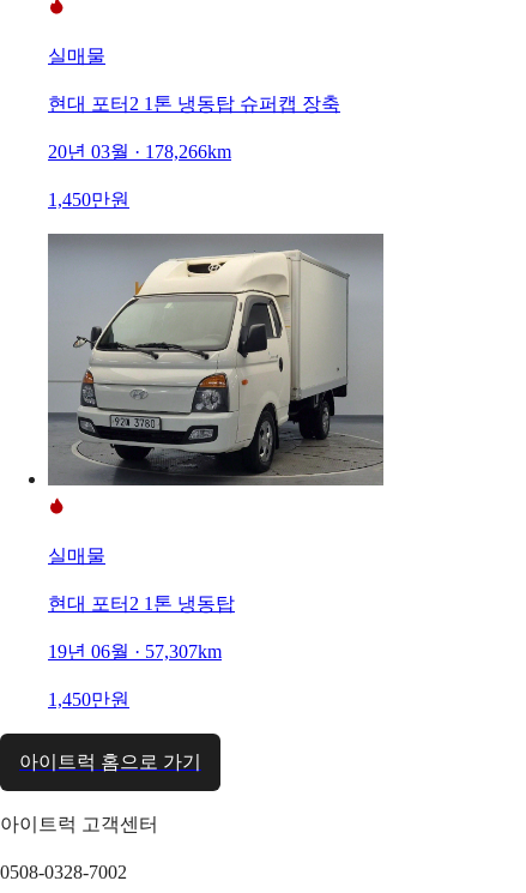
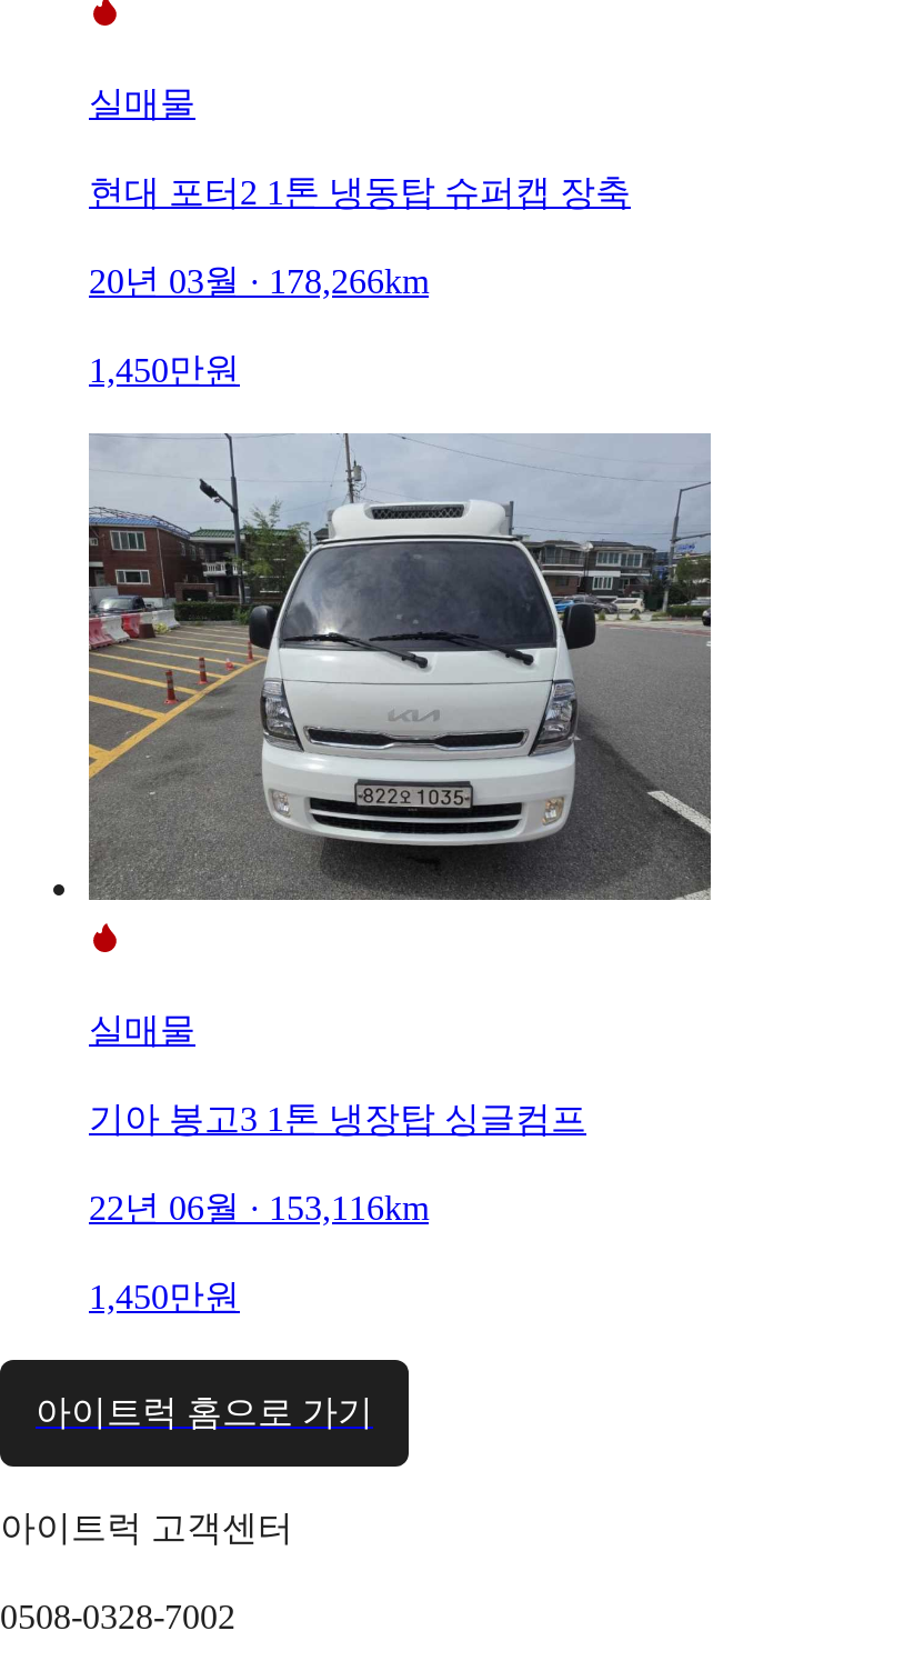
- [image]
+ [image]

- 현대 포터2 1톤 냉동탑
+ 기아 봉고3 1톤 냉장탑 싱글컴프

- 19년 06월 · 57,307km
+ 22년 06월 · 153,116km
